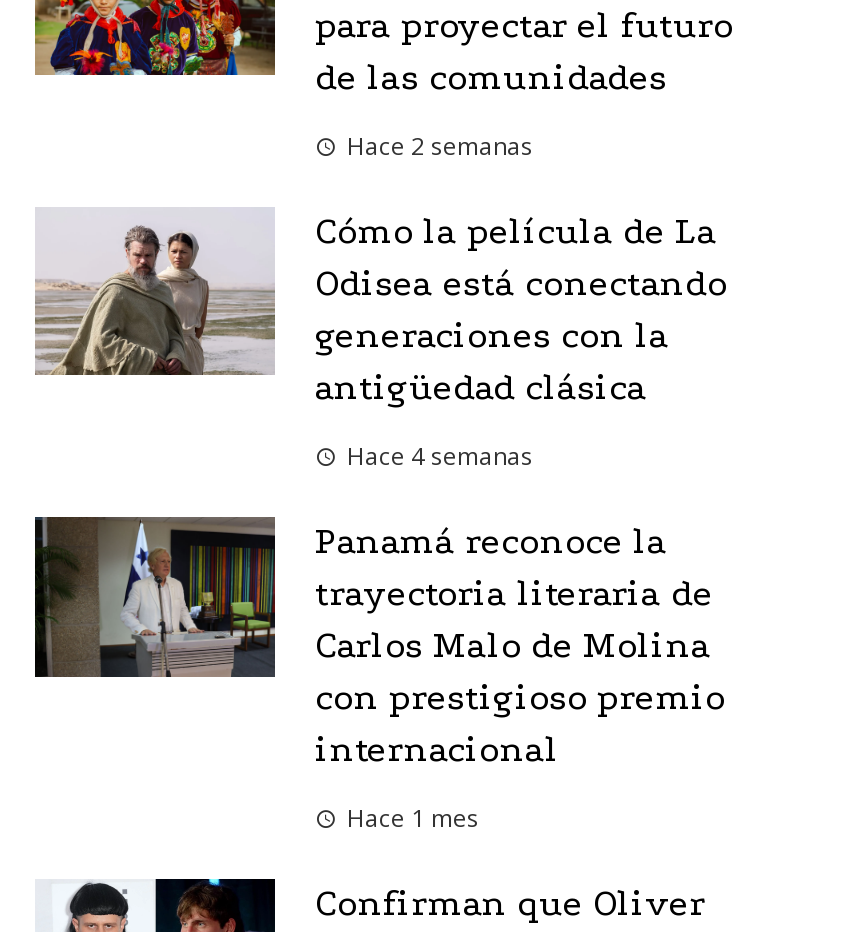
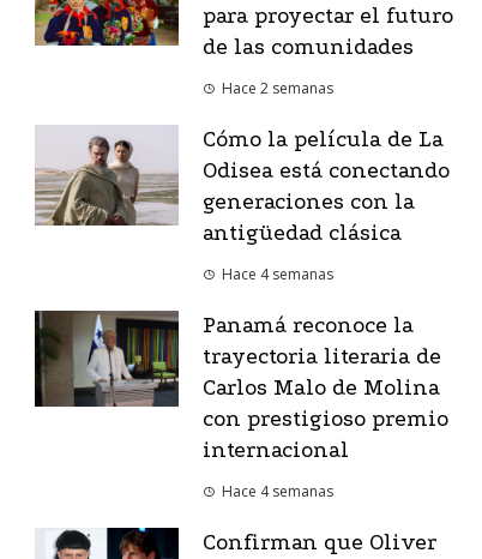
- Hace 1 mes
+ Hace 4 semanas
